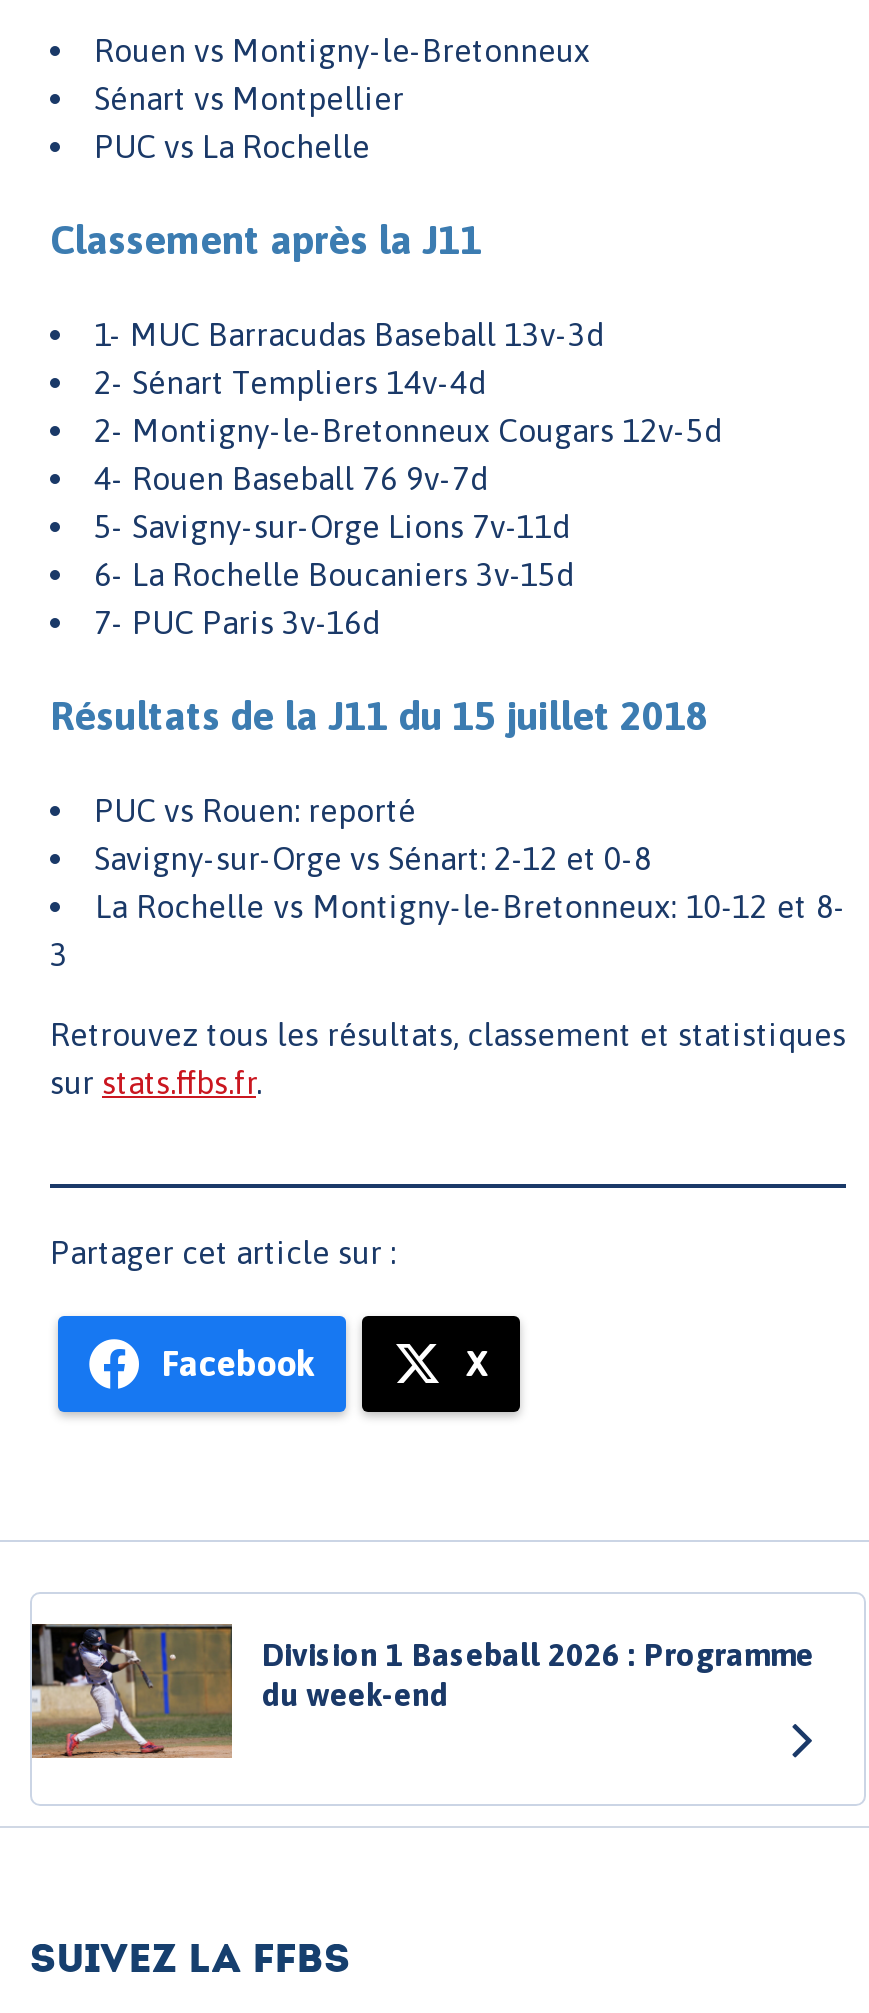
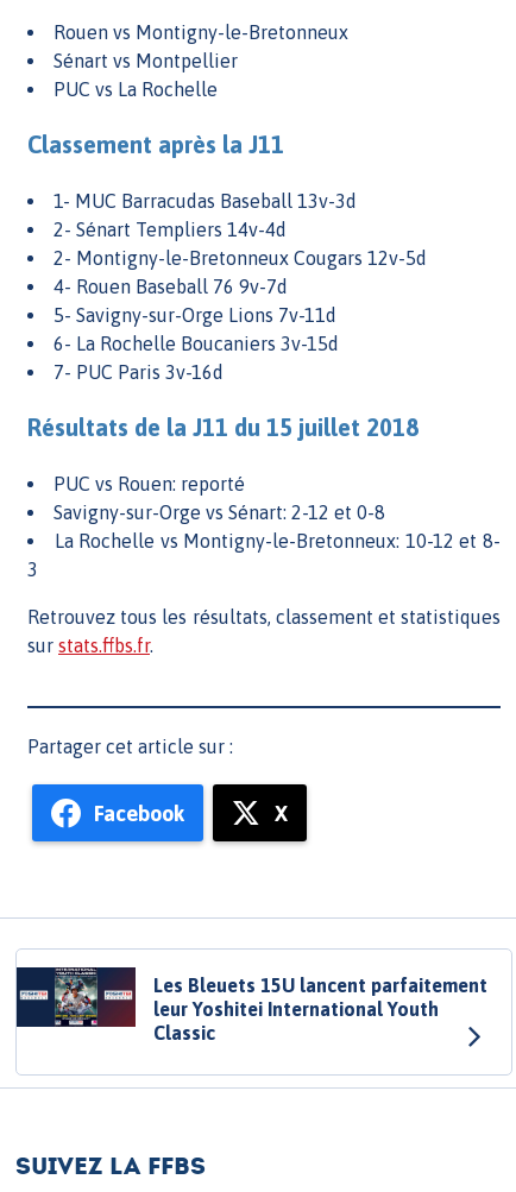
- [image]
- Division 1 Baseball 2026 : Programme
- du week-end
+ [image]
+ Les Bleuets 15U lancent parfaitement
+ leur Yoshitei International Youth
+ Classic
